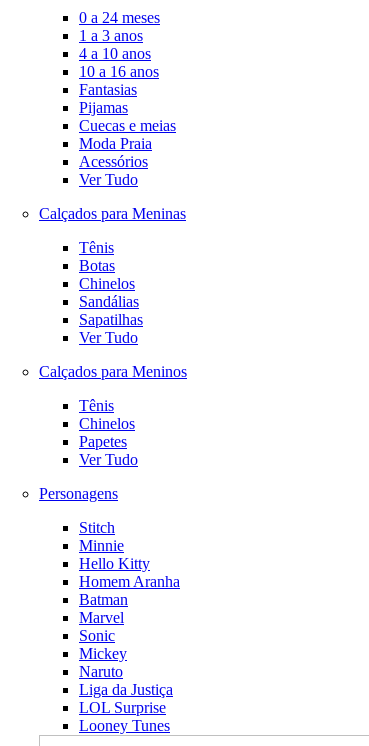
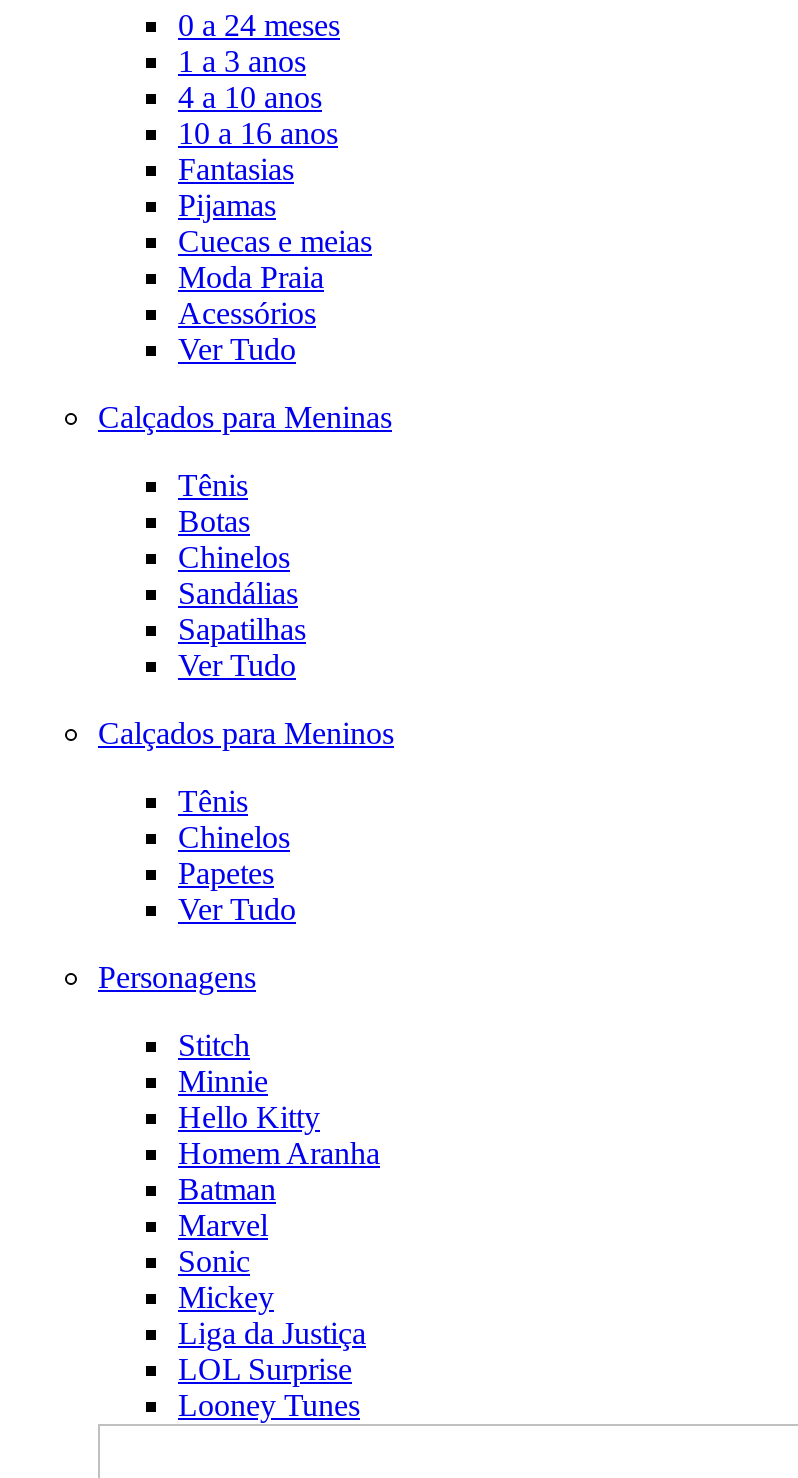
- Naruto
